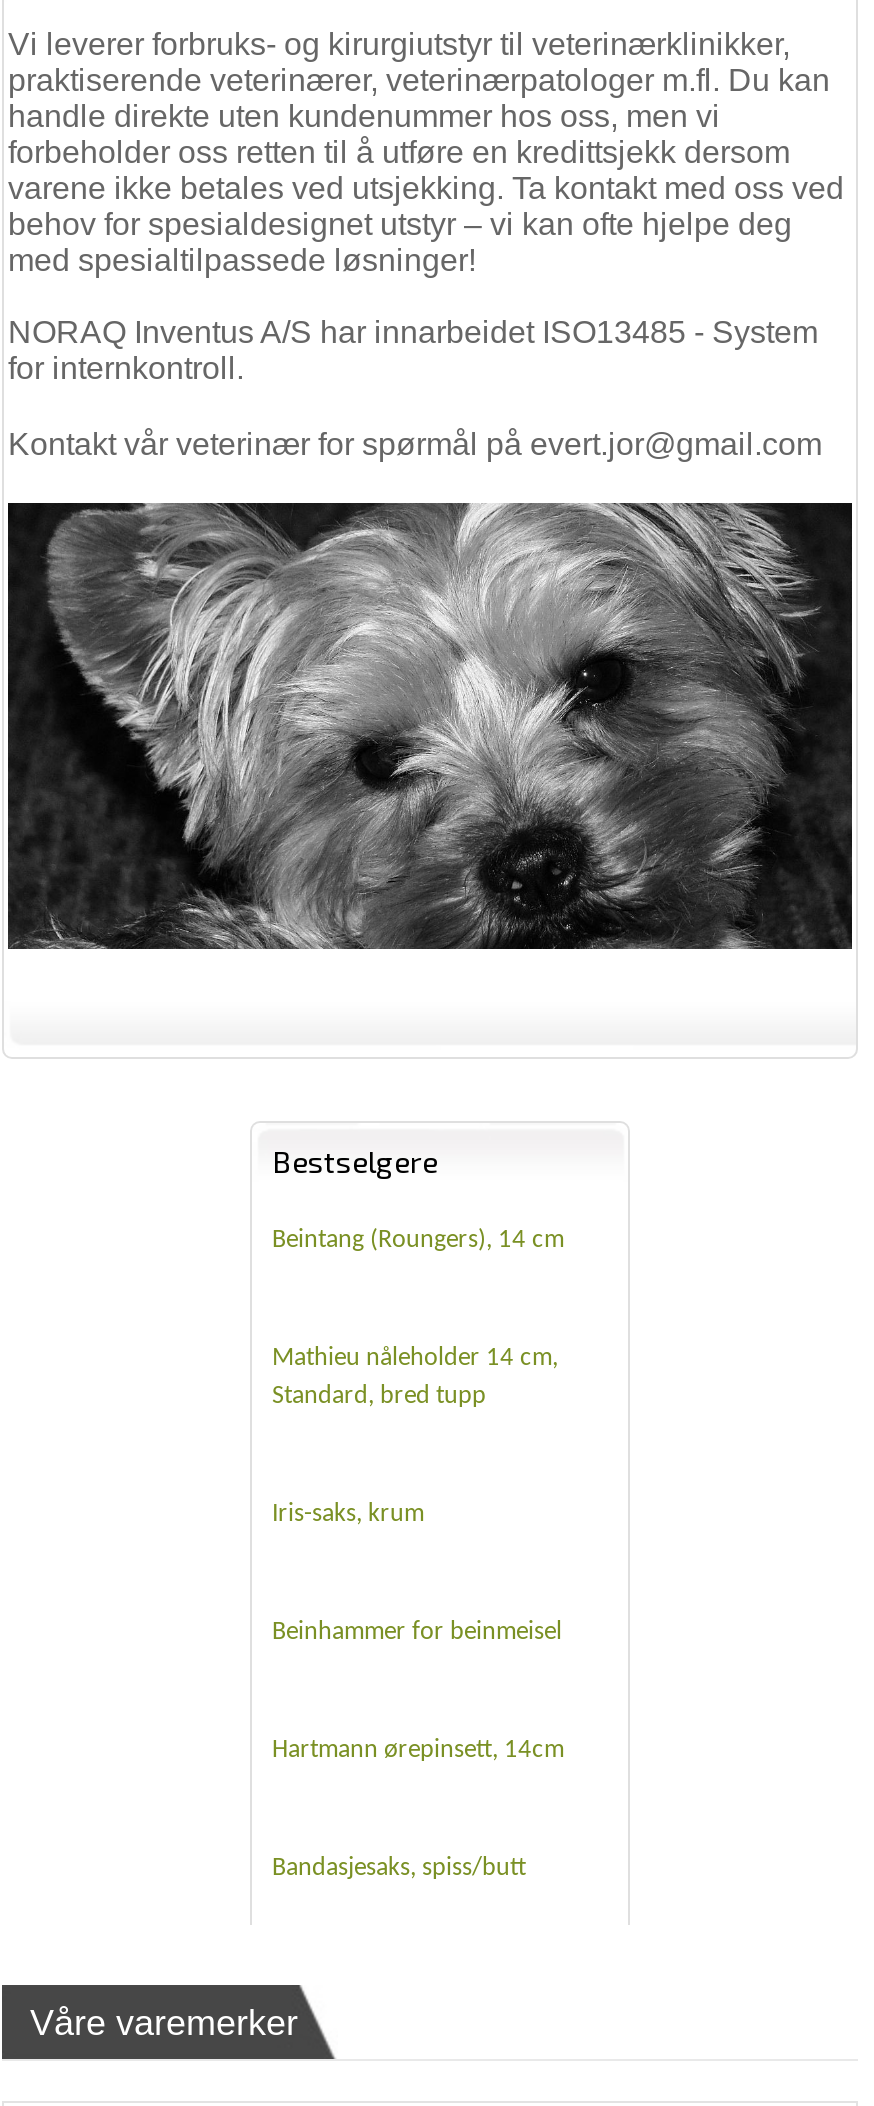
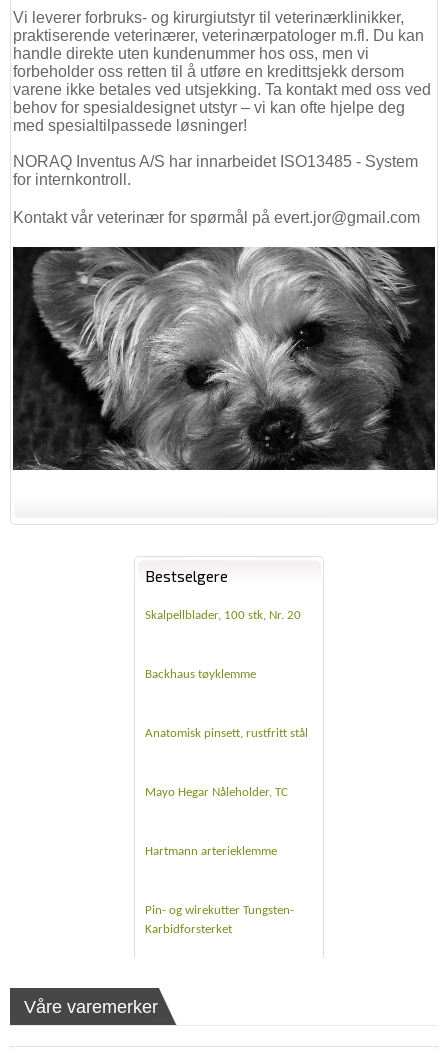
- Beintang (Roungers), 14 cm
+ Skalpellblader, 100 stk, Nr. 20

- Mathieu nåleholder 14 cm,
+ Backhaus tøyklemme

- Standard, bred tupp
+ Anatomisk pinsett, rustfritt stål

- Iris-saks, krum
+ Mayo Hegar Nåleholder, TC

- Beinhammer for beinmeisel
+ Hartmann arterieklemme

- Hartmann ørepinsett, 14cm
+ Pin- og wirekutter Tungsten-

- Bandasjesaks, spiss/butt
+ Karbidforsterket
